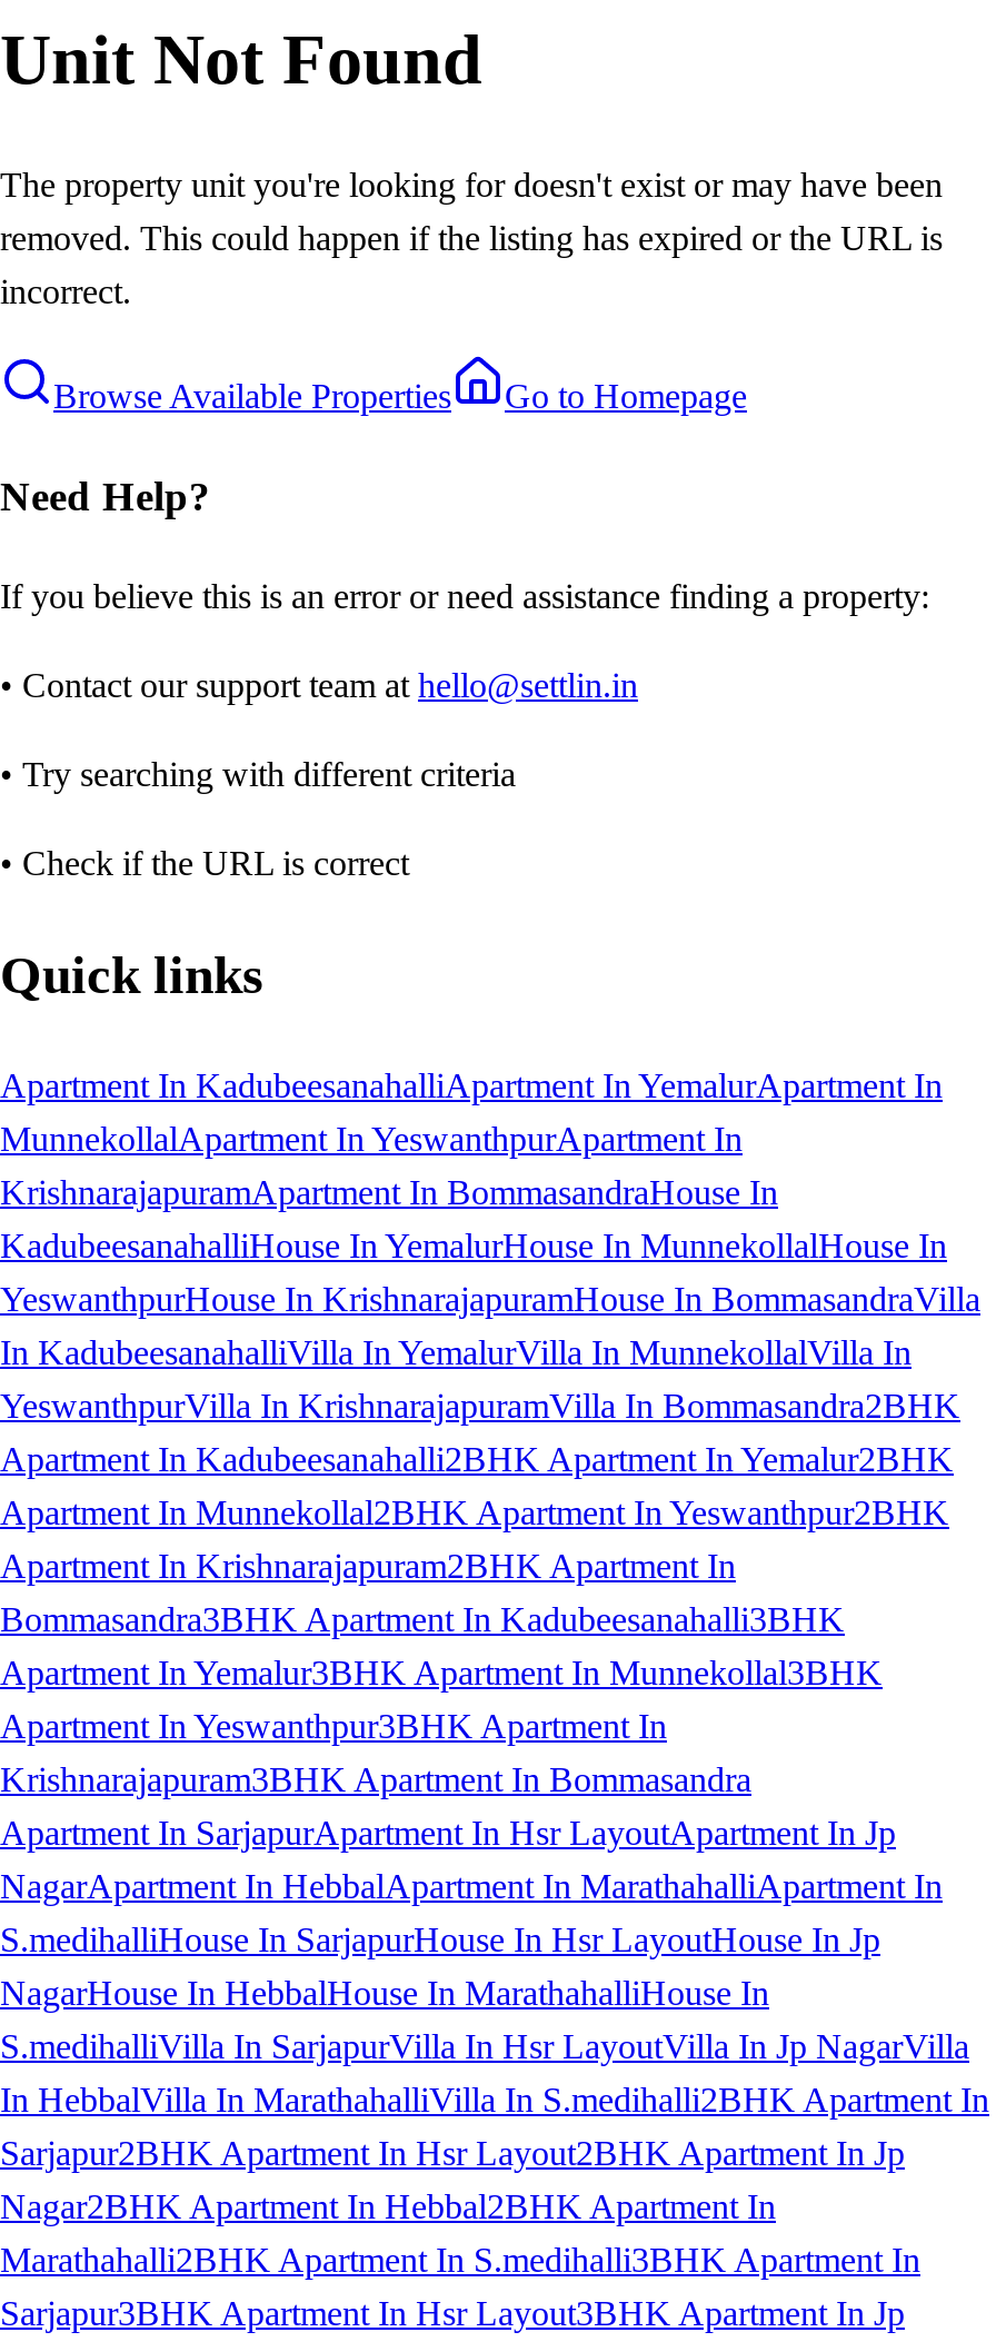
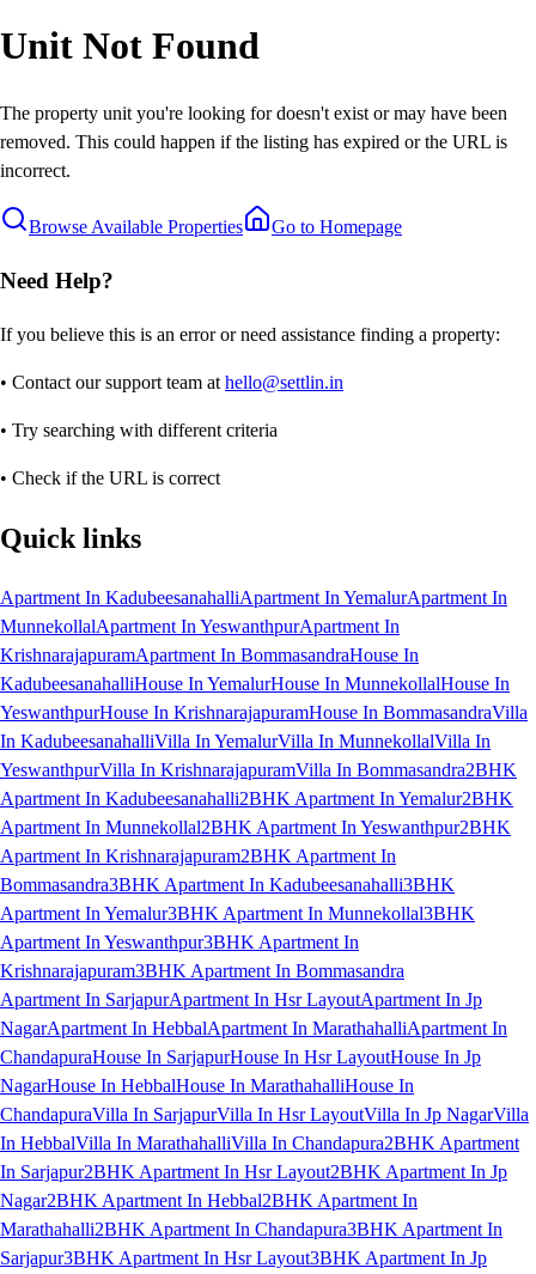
- S.medihalliHouse In SarjapurHouse In Hsr LayoutHouse In Jp
+ ChandapuraHouse In SarjapurHouse In Hsr LayoutHouse In Jp

- S.medihalliVilla In SarjapurVilla In Hsr LayoutVilla In Jp NagarVilla
- In HebbalVilla In MarathahalliVilla In S.medihalli2BHK Apartment In
- Sarjapur2BHK Apartment In Hsr Layout2BHK Apartment In Jp
+ ChandapuraVilla In SarjapurVilla In Hsr LayoutVilla In Jp NagarVilla
+ In HebbalVilla In MarathahalliVilla In Chandapura2BHK Apartment
+ In Sarjapur2BHK Apartment In Hsr Layout2BHK Apartment In Jp

- Marathahalli2BHK Apartment In S.medihalli3BHK Apartment In
+ Marathahalli2BHK Apartment In Chandapura3BHK Apartment In
